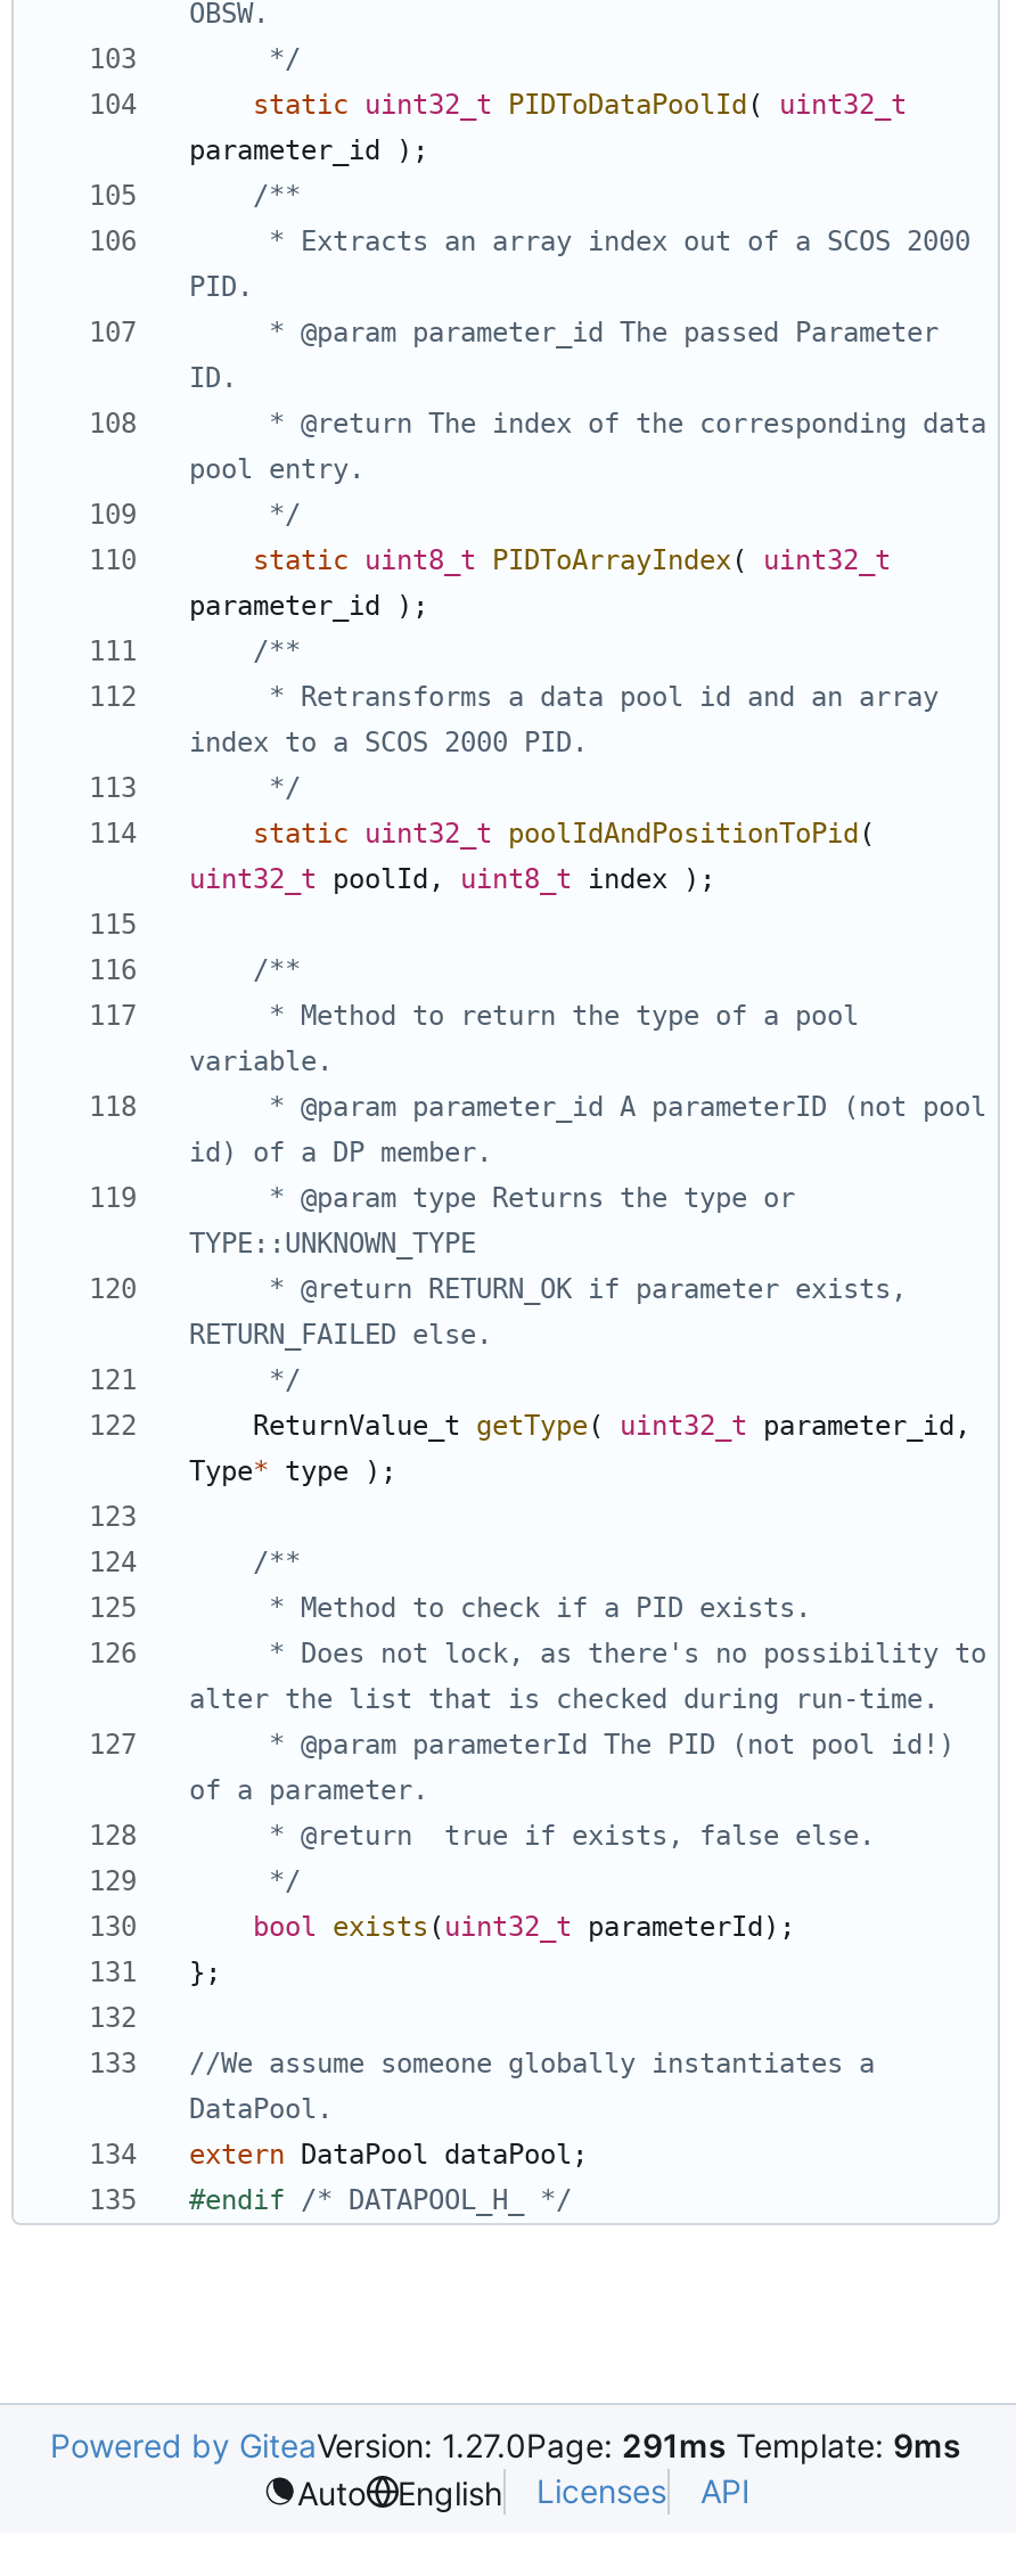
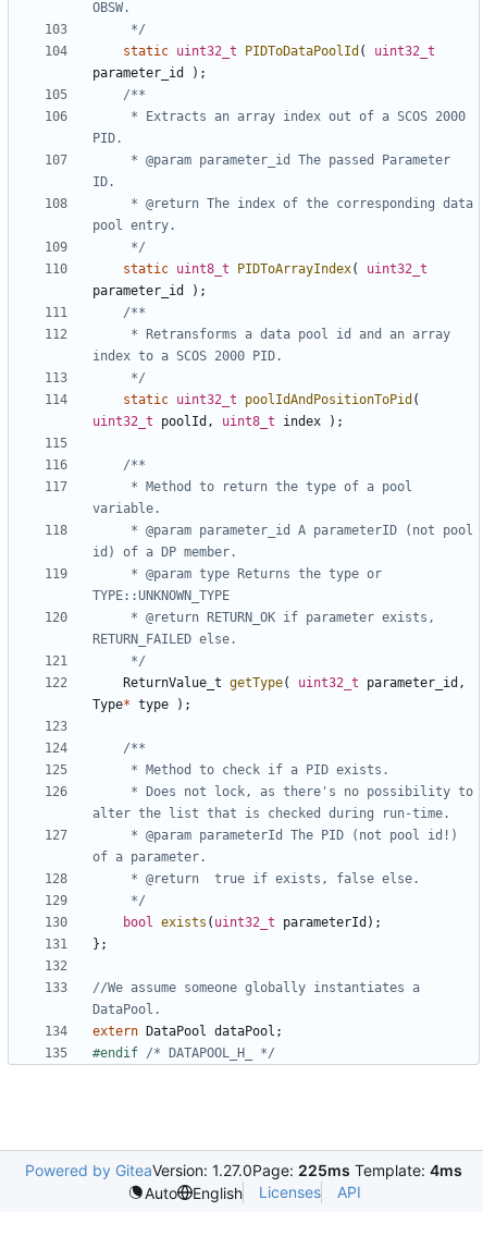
- Powered by GiteaVersion: 1.27.0Page: 291ms Template: 9ms
+ Powered by GiteaVersion: 1.27.0Page: 225ms Template: 4ms
